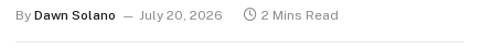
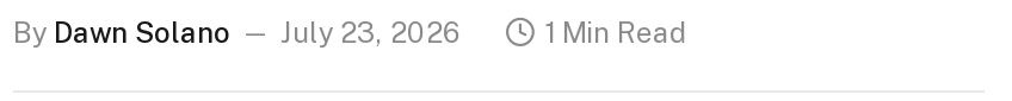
- July 20, 2026
- 2 Mins Read
+ July 23, 2026
+ 1 Min Read
